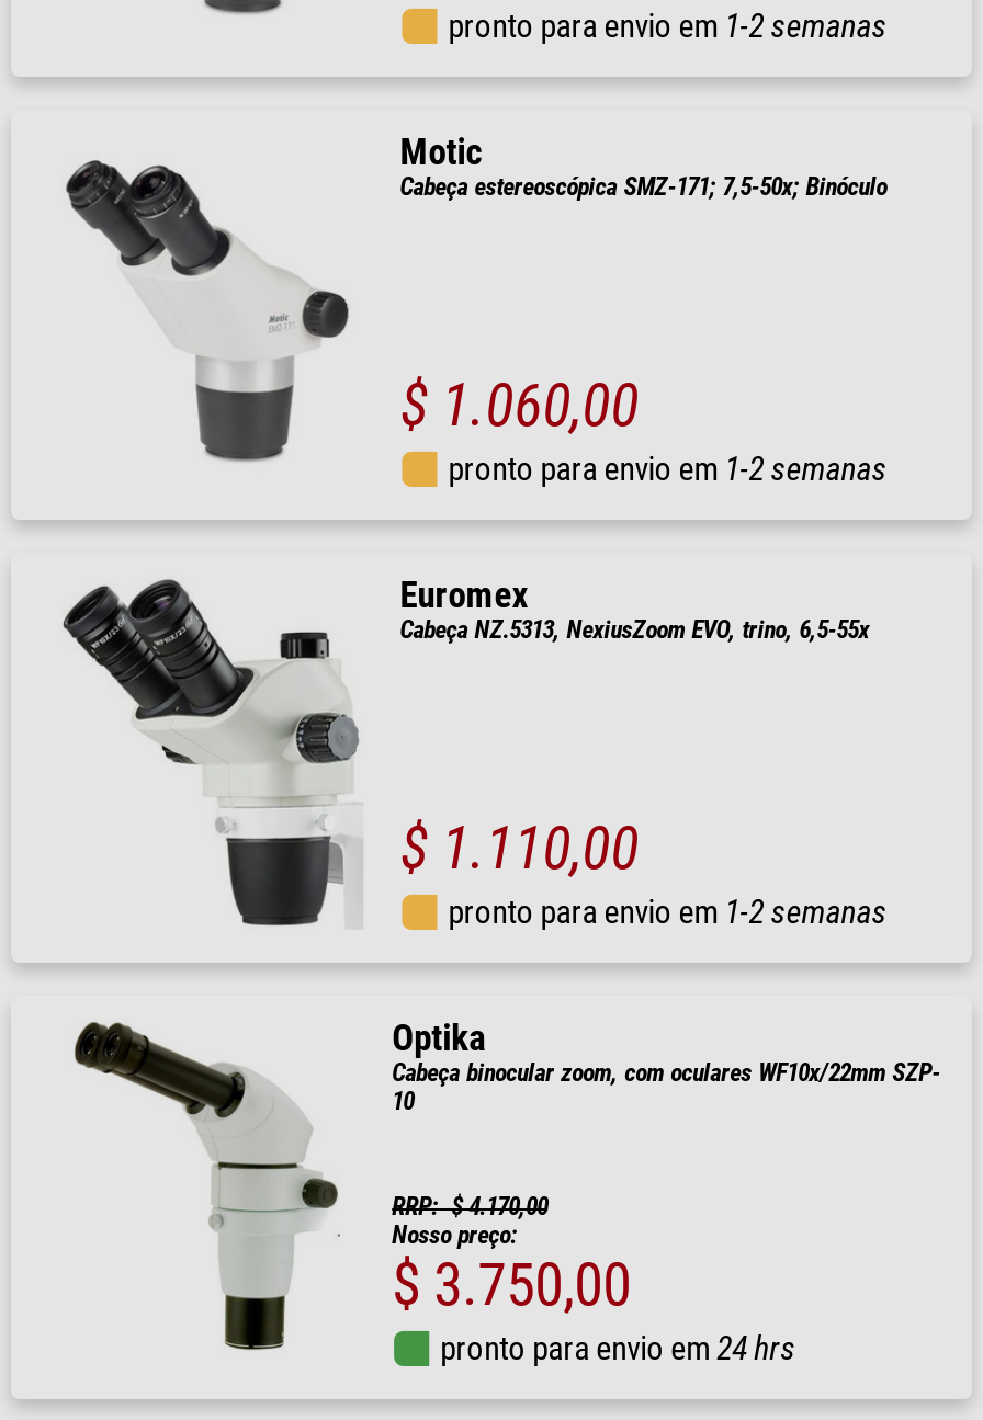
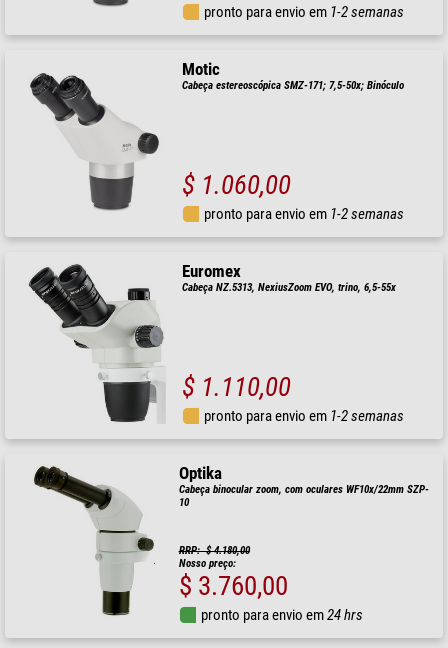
- RRP: $ 4.170,00
+ RRP: $ 4.180,00

- $ 3.750,00
+ $ 3.760,00
